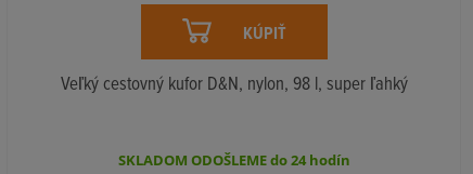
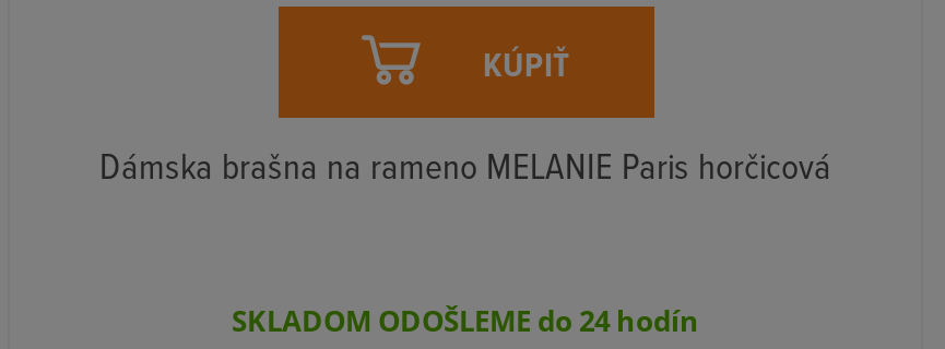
- Veľký cestovný kufor D&N, nylon, 98 l, super ľahký
+ Dámska brašna na rameno MELANIE Paris horčicová
